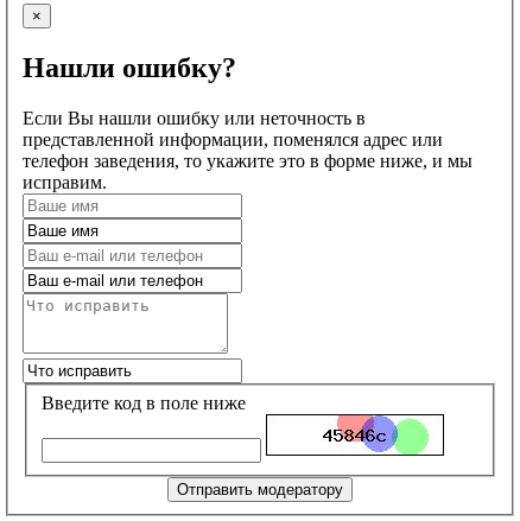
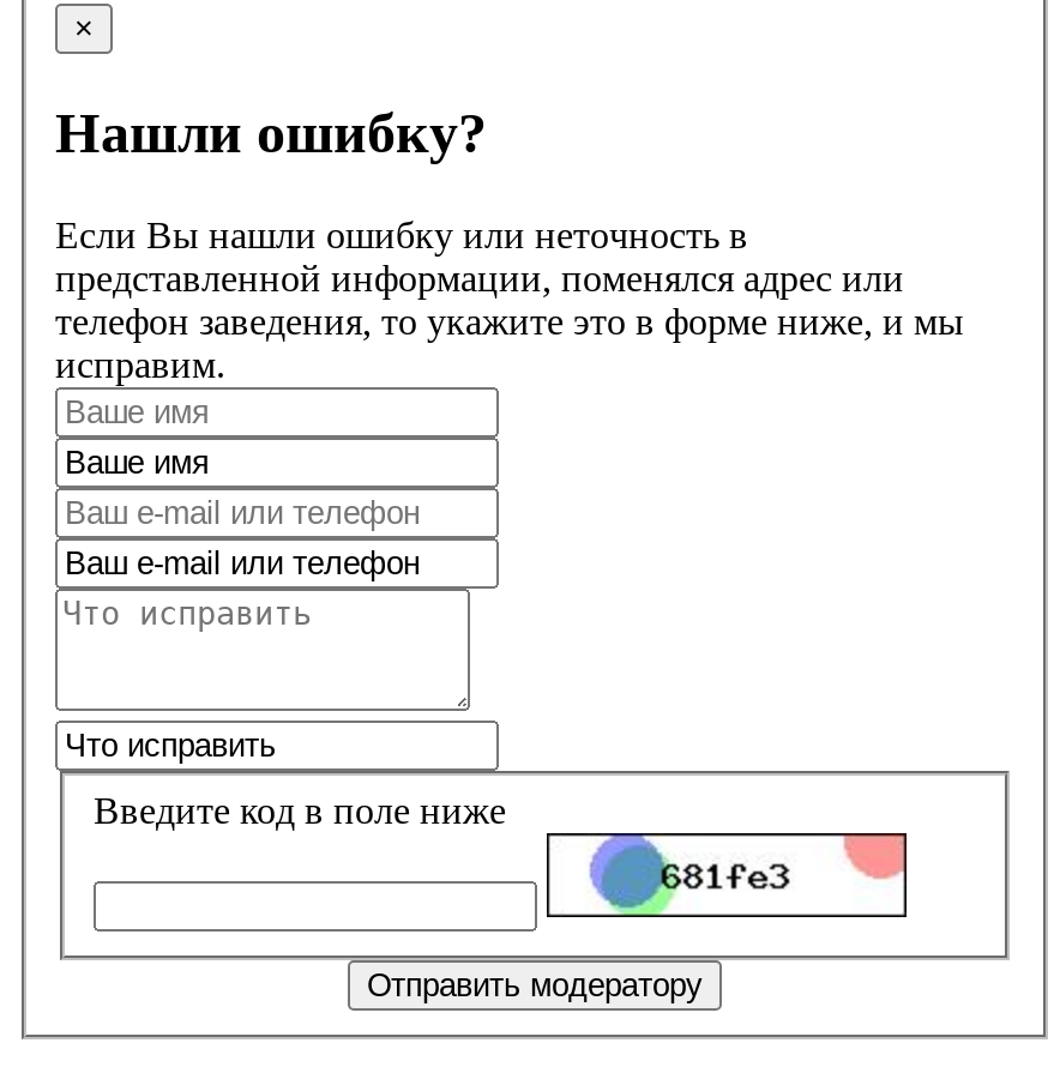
- [image]
+ [image]
